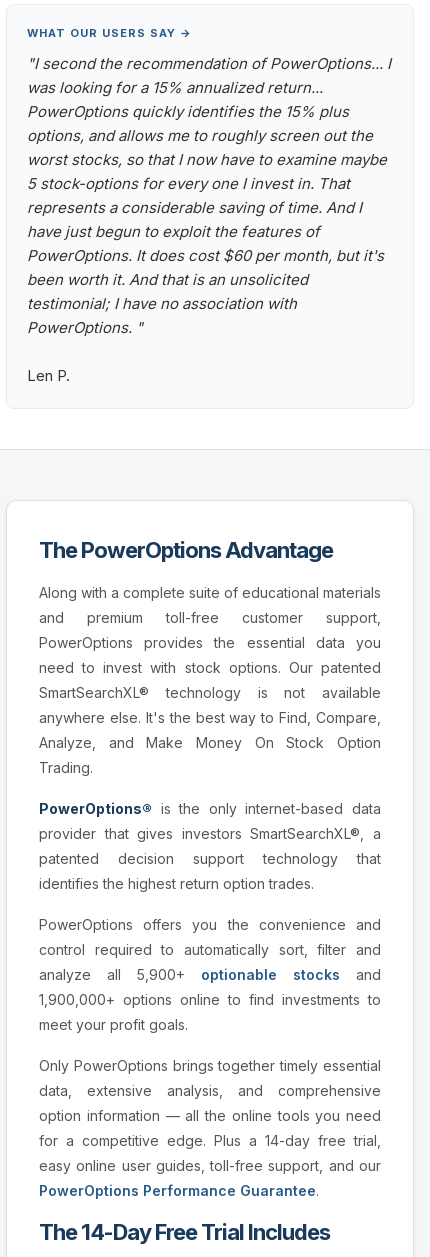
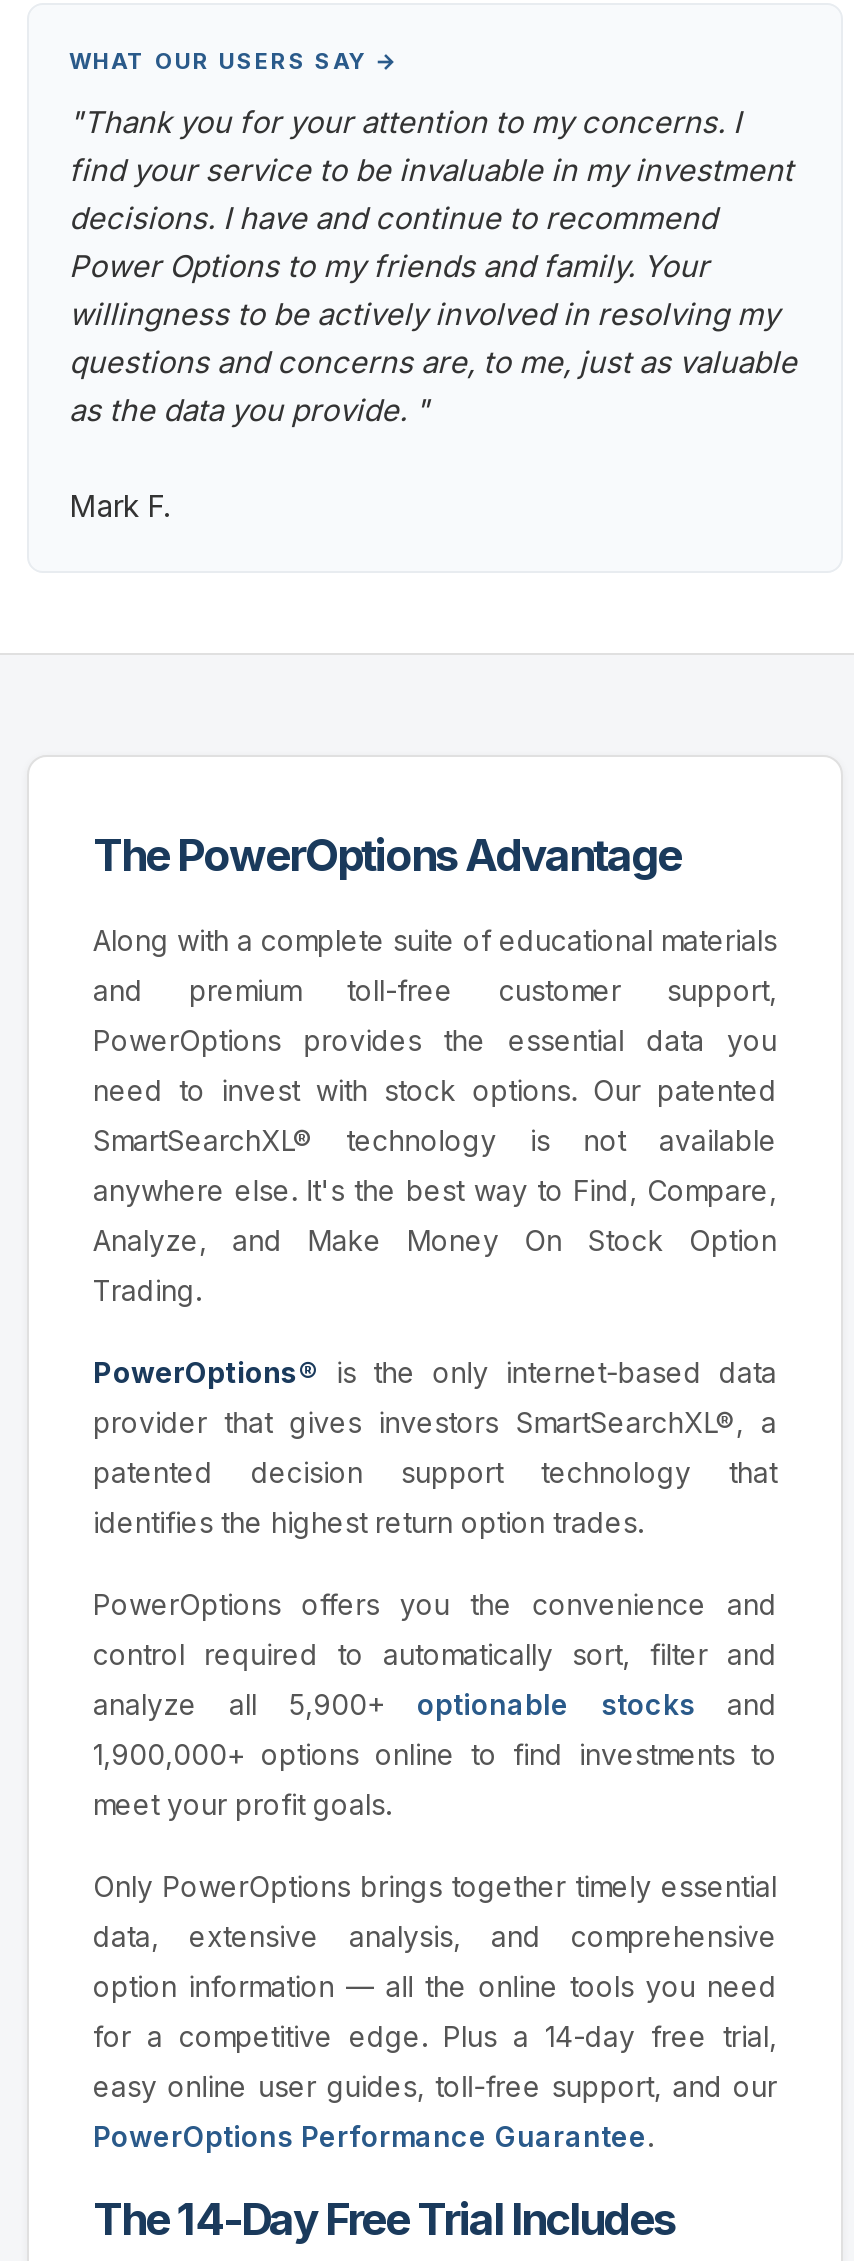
- "I second the recommendation of PowerOptions... I
- was looking for a 15% annualized return...
- PowerOptions quickly identifies the 15% plus
- options, and allows me to roughly screen out the
- worst stocks, so that I now have to examine maybe
- 5 stock-options for every one I invest in. That
- represents a considerable saving of time. And I
- have just begun to exploit the features of
- PowerOptions. It does cost $60 per month, but it's
- been worth it. And that is an unsolicited
- testimonial; I have no association with
- PowerOptions. "
+ "Thank you for your attention to my concerns. I
+ find your service to be invaluable in my investment
+ decisions. I have and continue to recommend
+ Power Options to my friends and family. Your
+ willingness to be actively involved in resolving my
+ questions and concerns are, to me, just as valuable
+ as the data you provide. "

- Len P.
+ Mark F.
